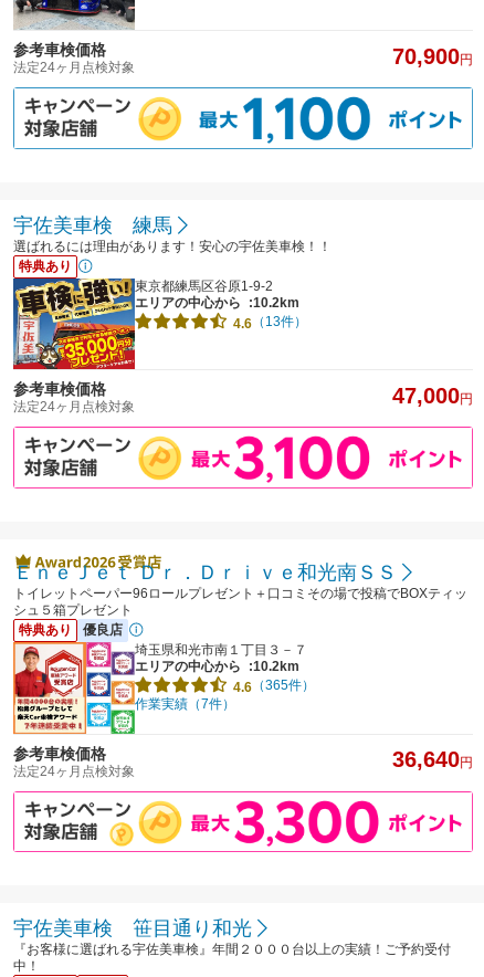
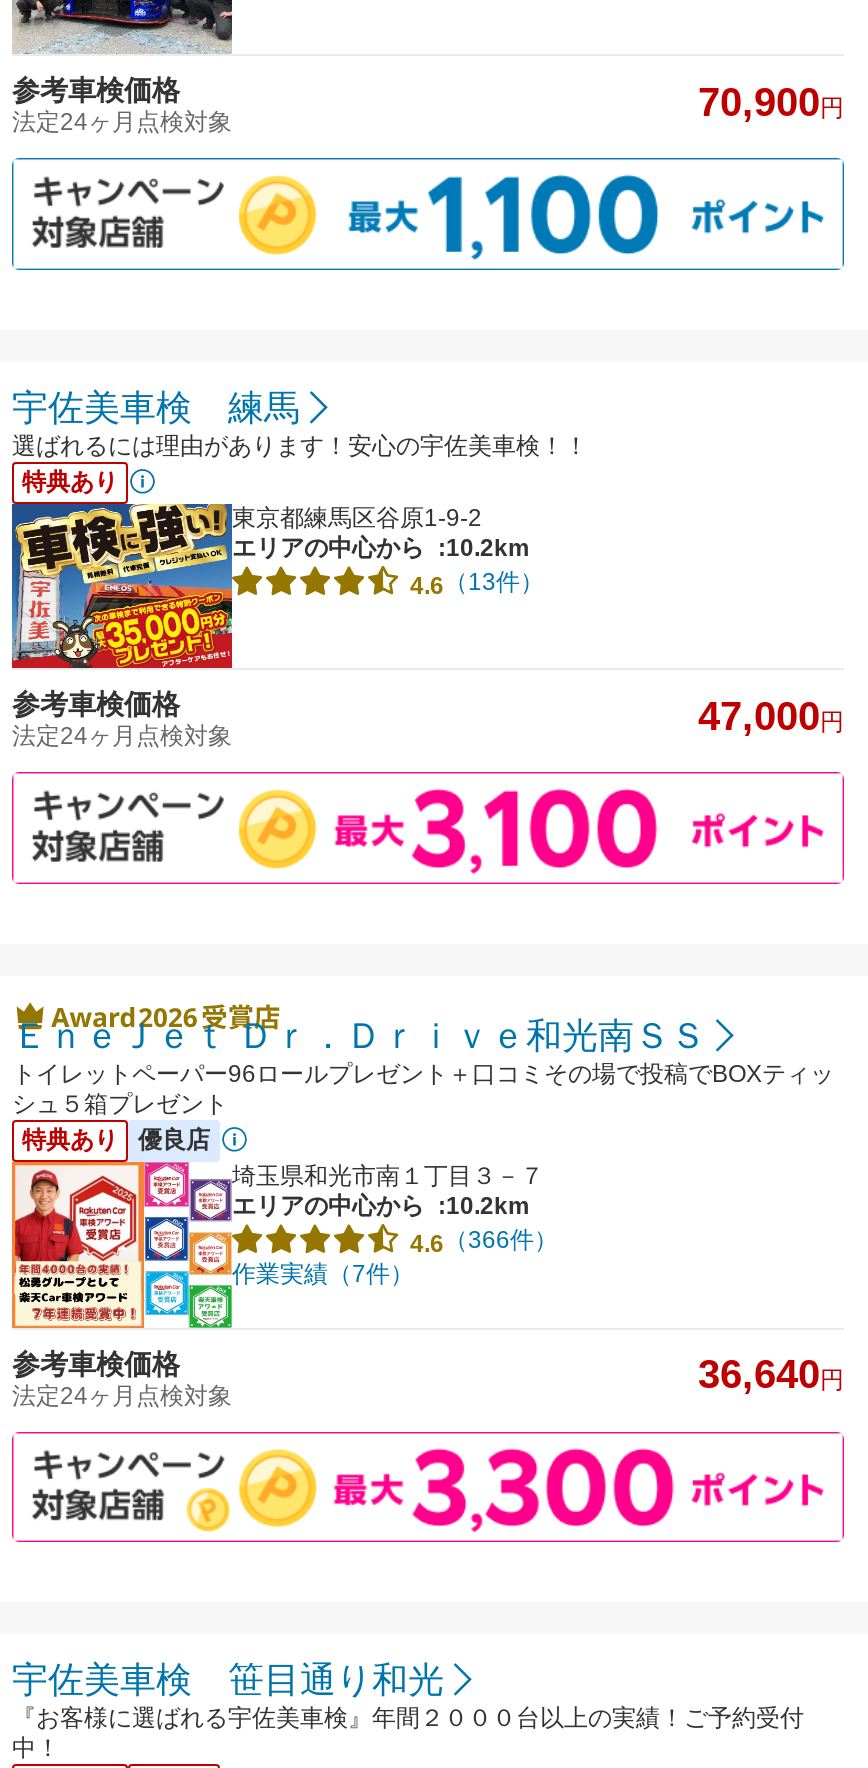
- 4.6（365件）
+ 4.6（366件）
